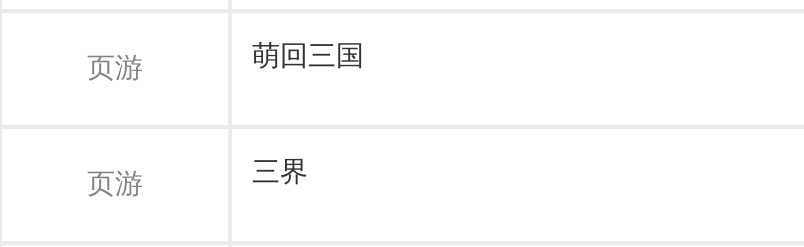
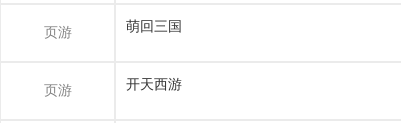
- 三界
+ 开天西游
